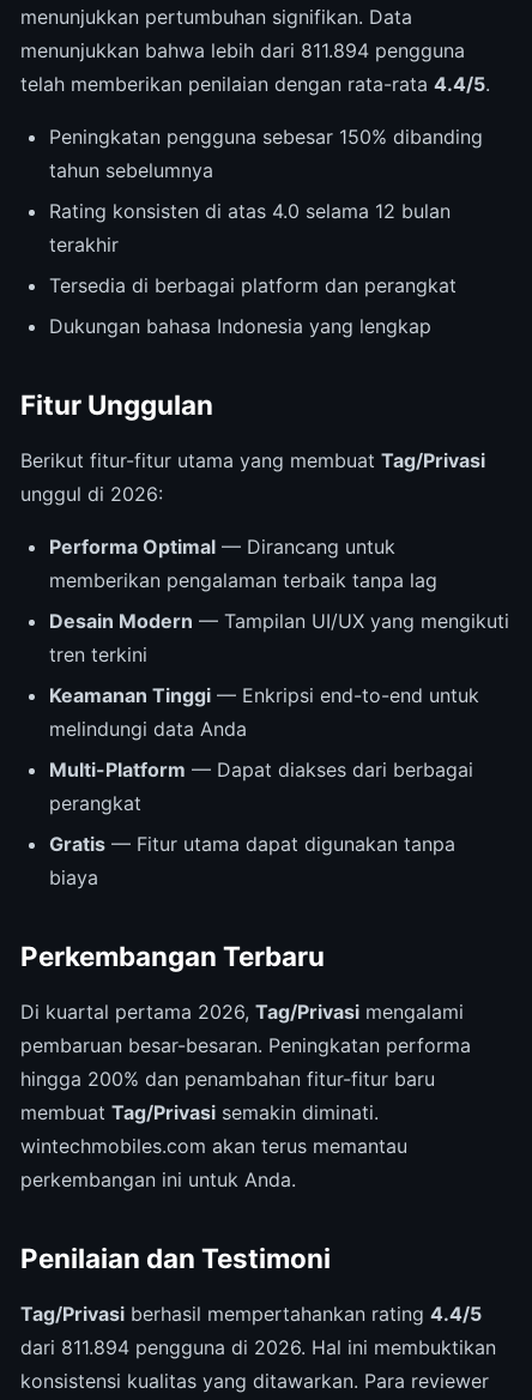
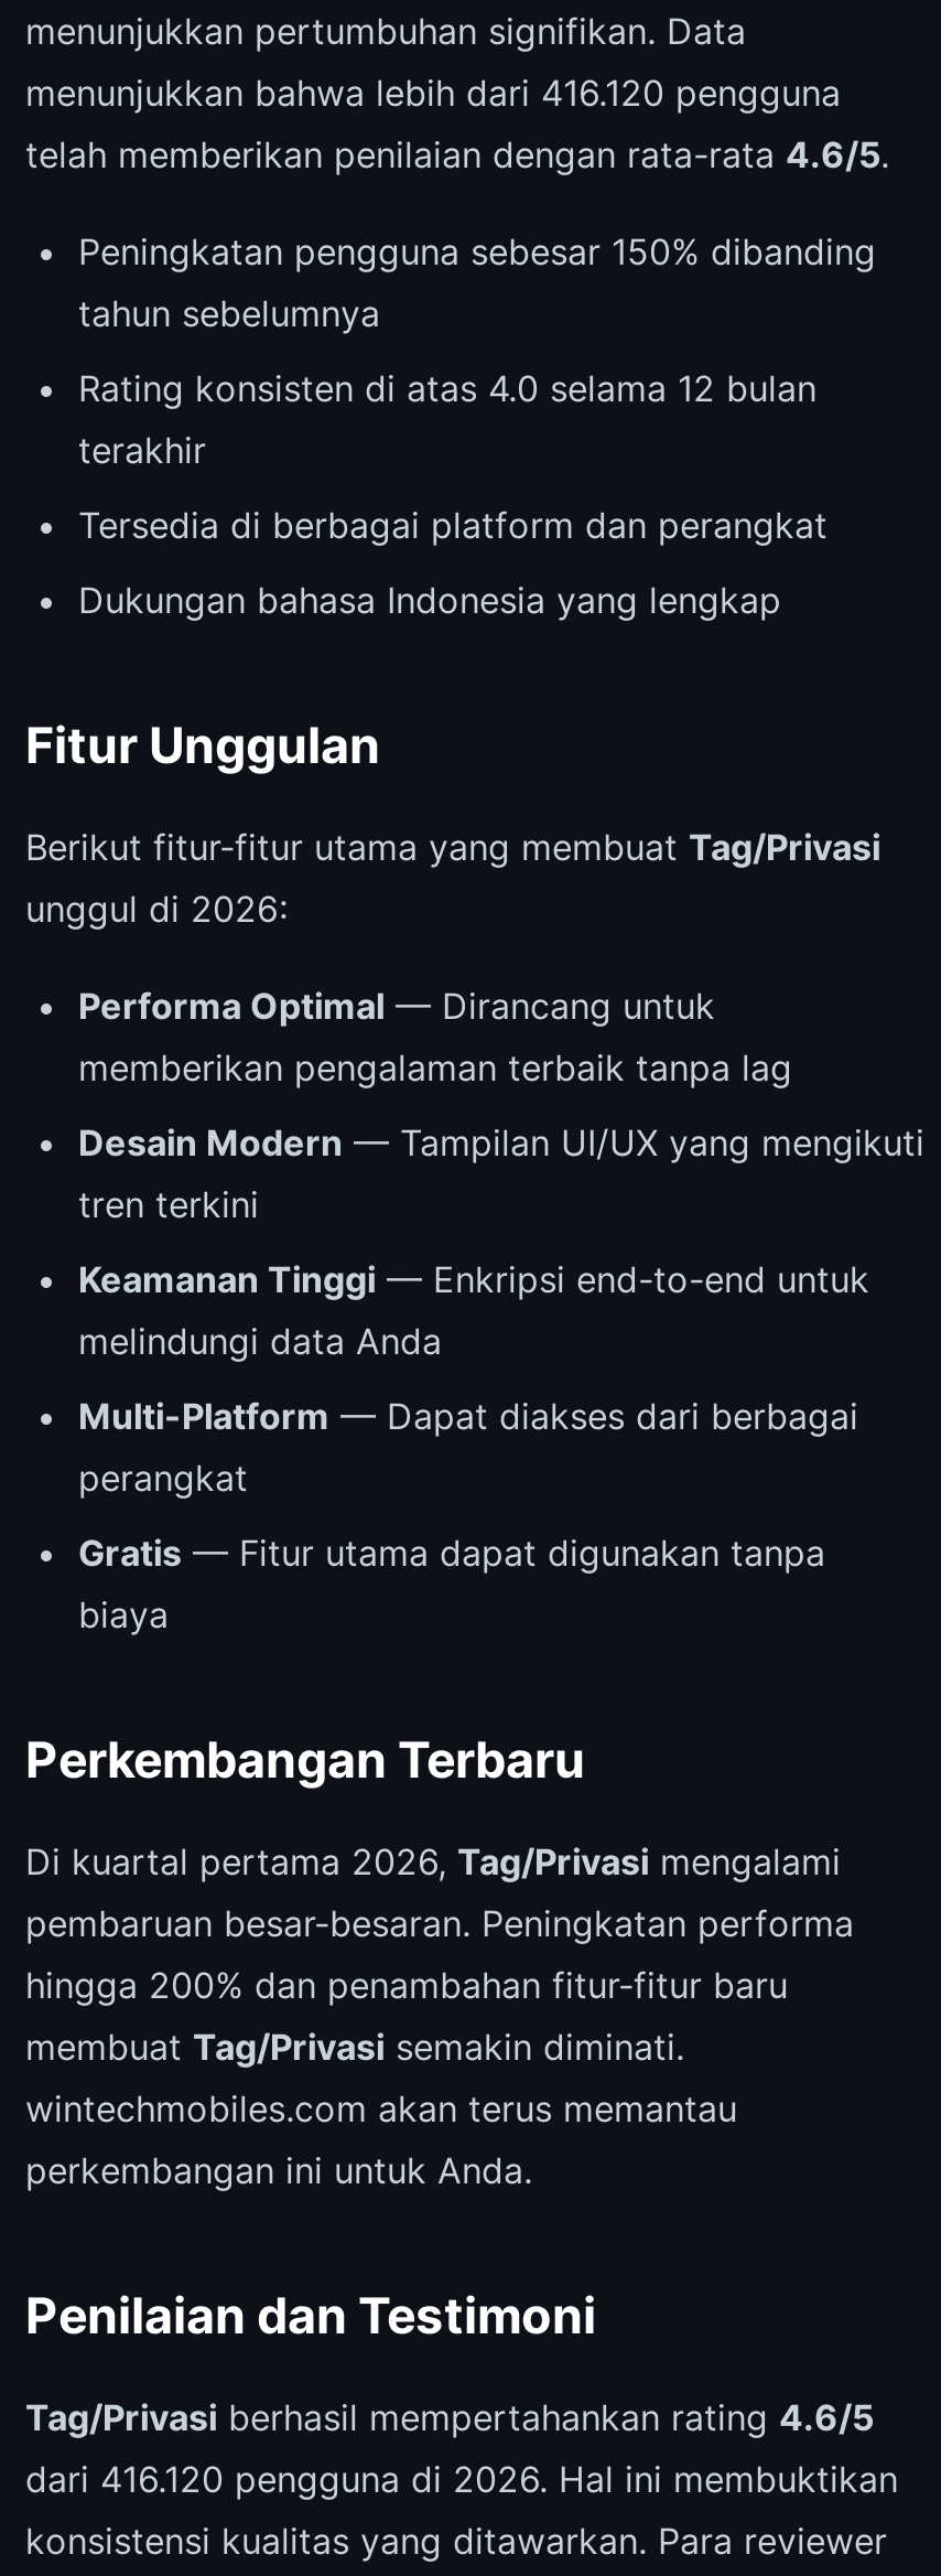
- menunjukkan bahwa lebih dari 811.894 pengguna
+ menunjukkan bahwa lebih dari 416.120 pengguna

- telah memberikan penilaian dengan rata-rata 4.4/5.
+ telah memberikan penilaian dengan rata-rata 4.6/5.

- Tag/Privasi berhasil mempertahankan rating 4.4/5
+ Tag/Privasi berhasil mempertahankan rating 4.6/5

- dari 811.894 pengguna di 2026. Hal ini membuktikan
+ dari 416.120 pengguna di 2026. Hal ini membuktikan
